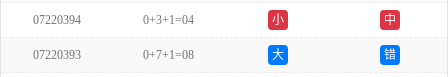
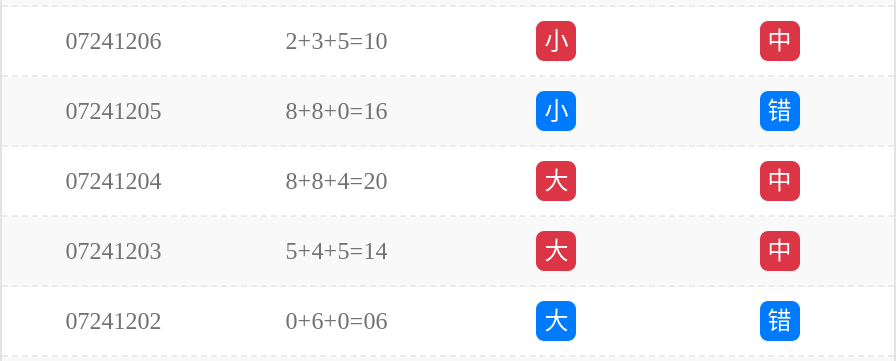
- 07220394
+ 07241206

- 0+3+1=04
+ 2+3+5=10

- 07220393
- 0+7+1=08
+ 07241205
+ 8+8+0=16
+ 小
+ 错
+ 07241204
+ 8+8+4=20
+ 大
+ 中
+ 07241203
+ 5+4+5=14
+ 大
+ 中
+ 07241202
+ 0+6+0=06
